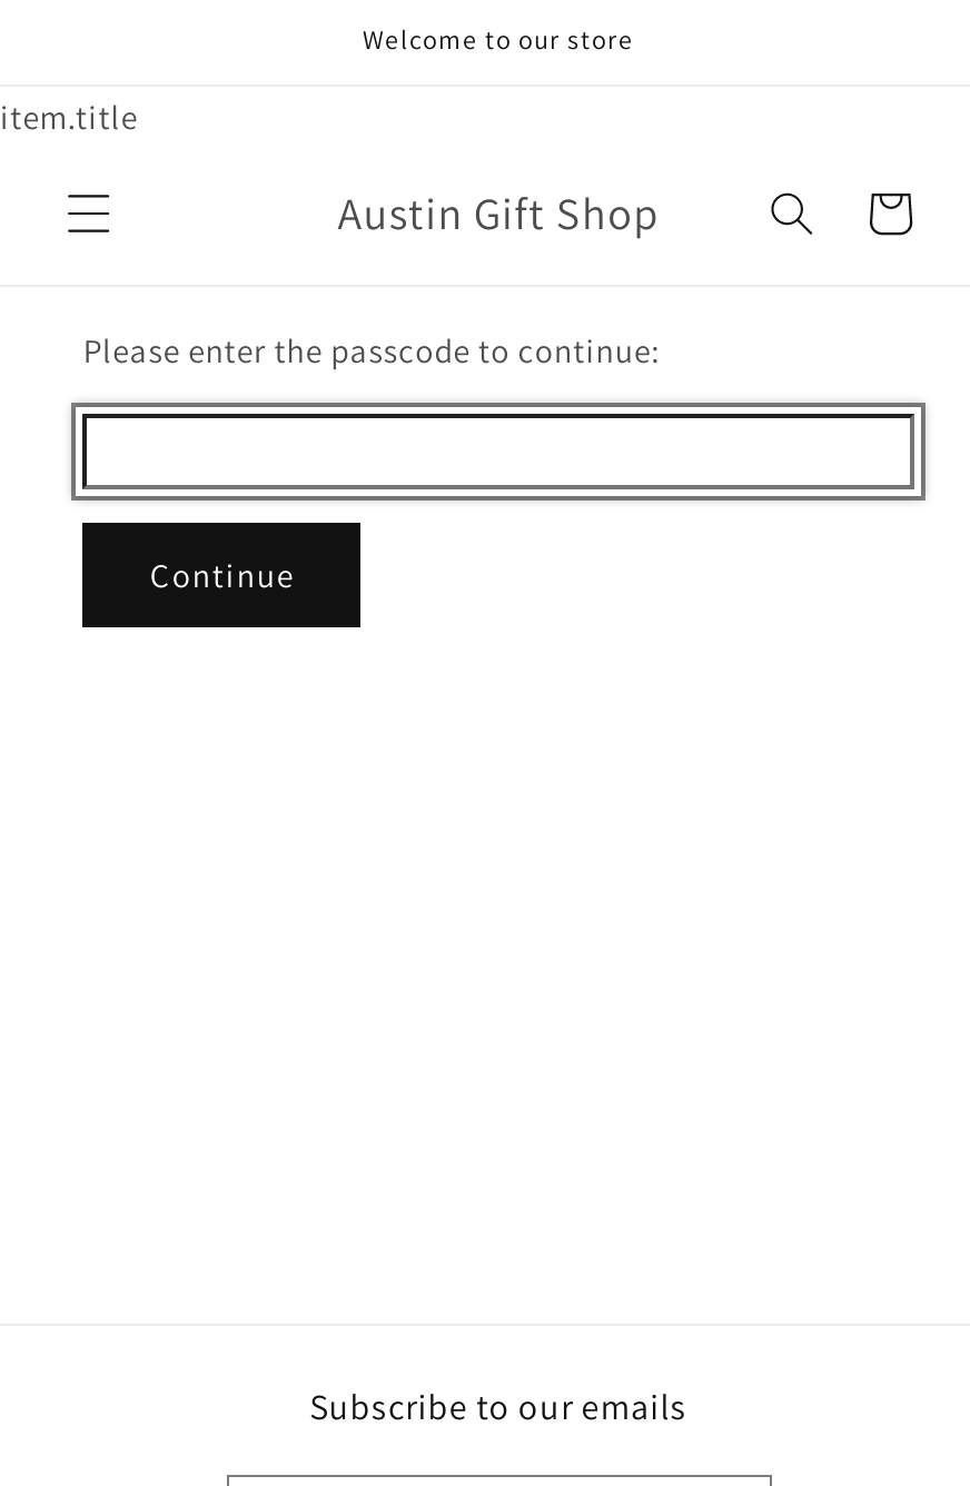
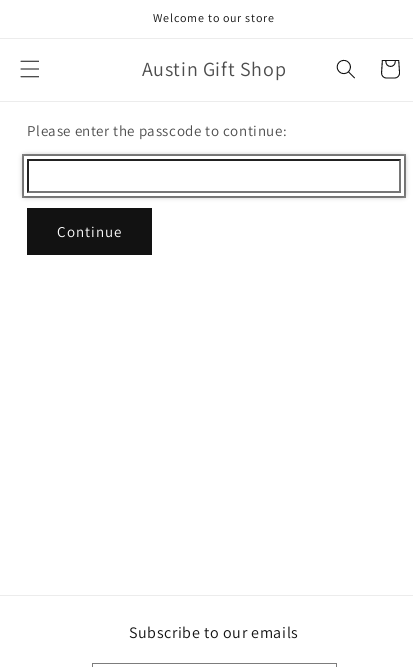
- item.title

moved up: Austin Gift Shop | Please enter the passcode to continue: | Continue
